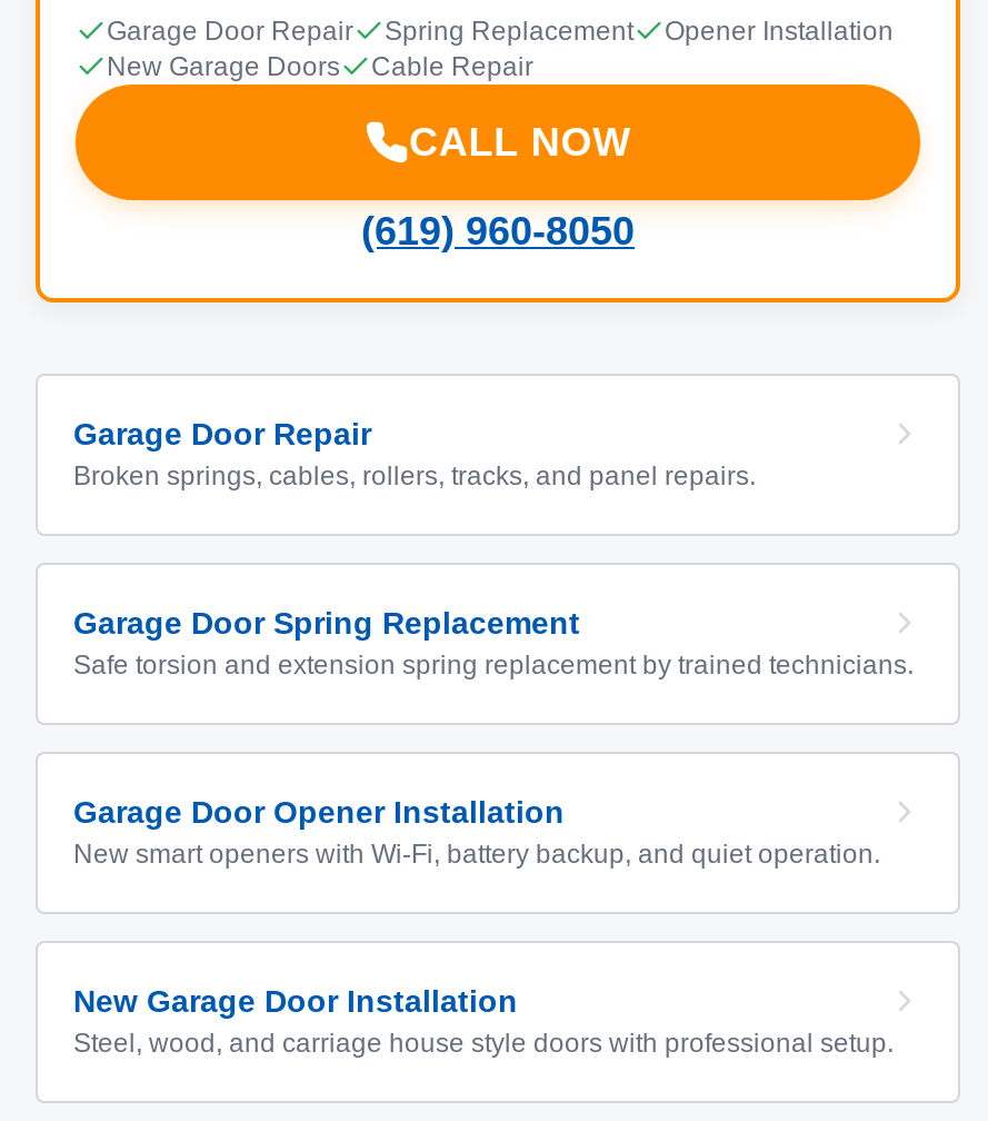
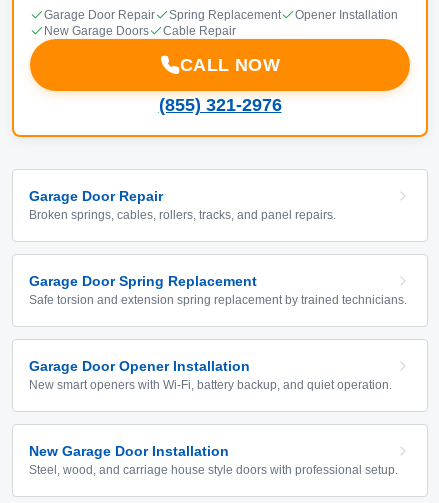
- (619) 960-8050
+ (855) 321-2976
